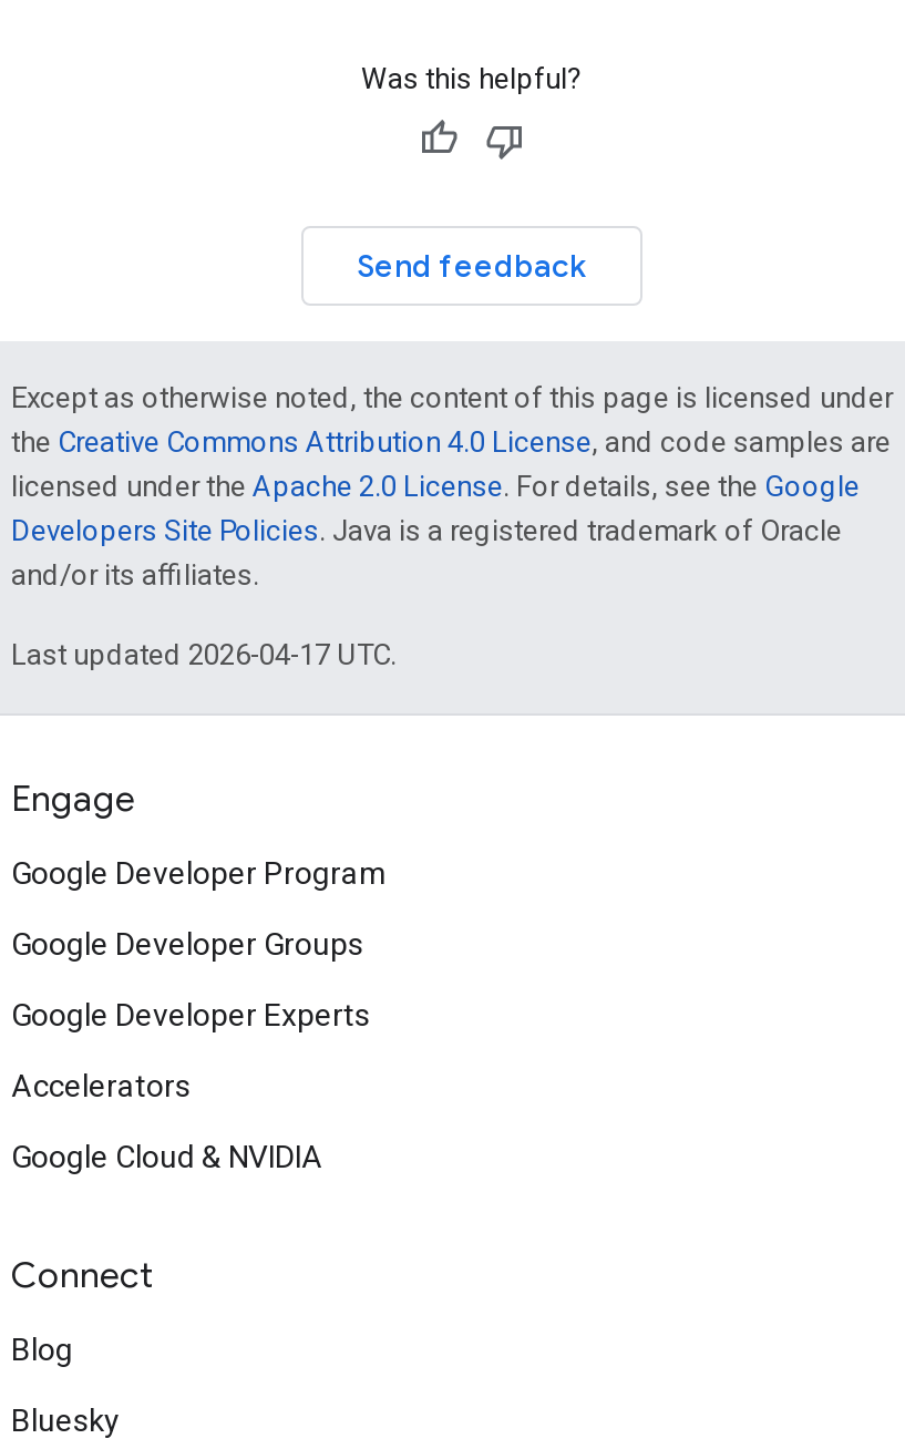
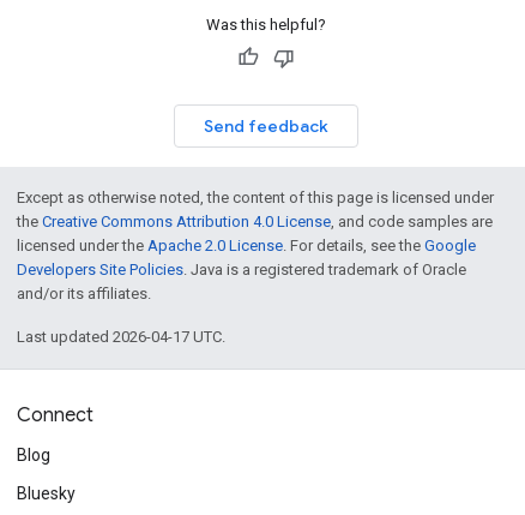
- Engage
- Google Developer Program
- Google Developer Groups
- Google Developer Experts
- Accelerators
- Google Cloud & NVIDIA
